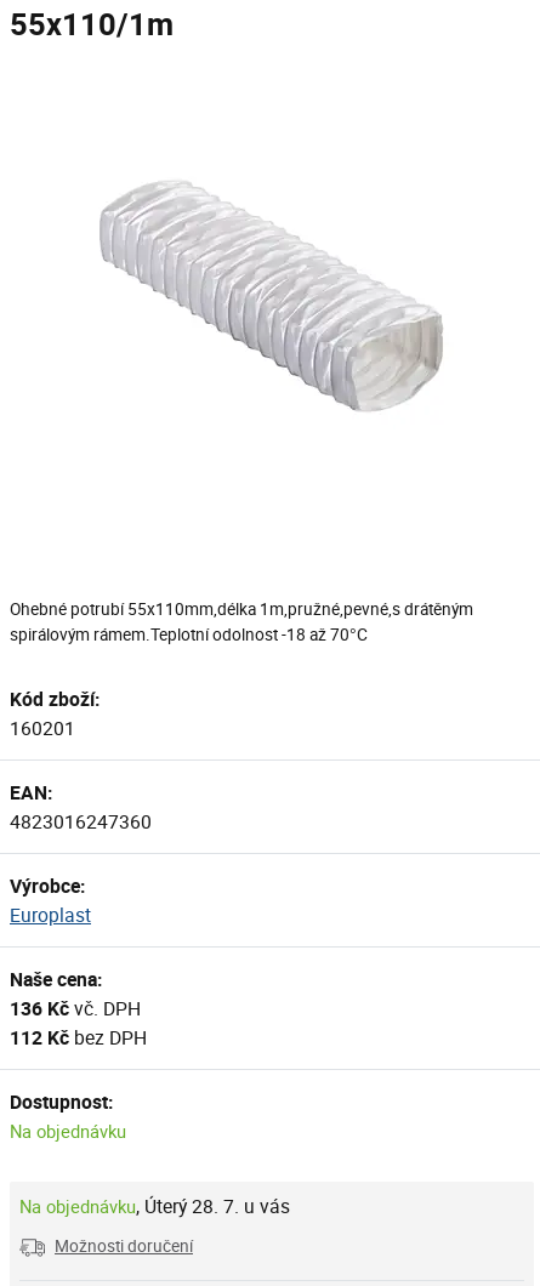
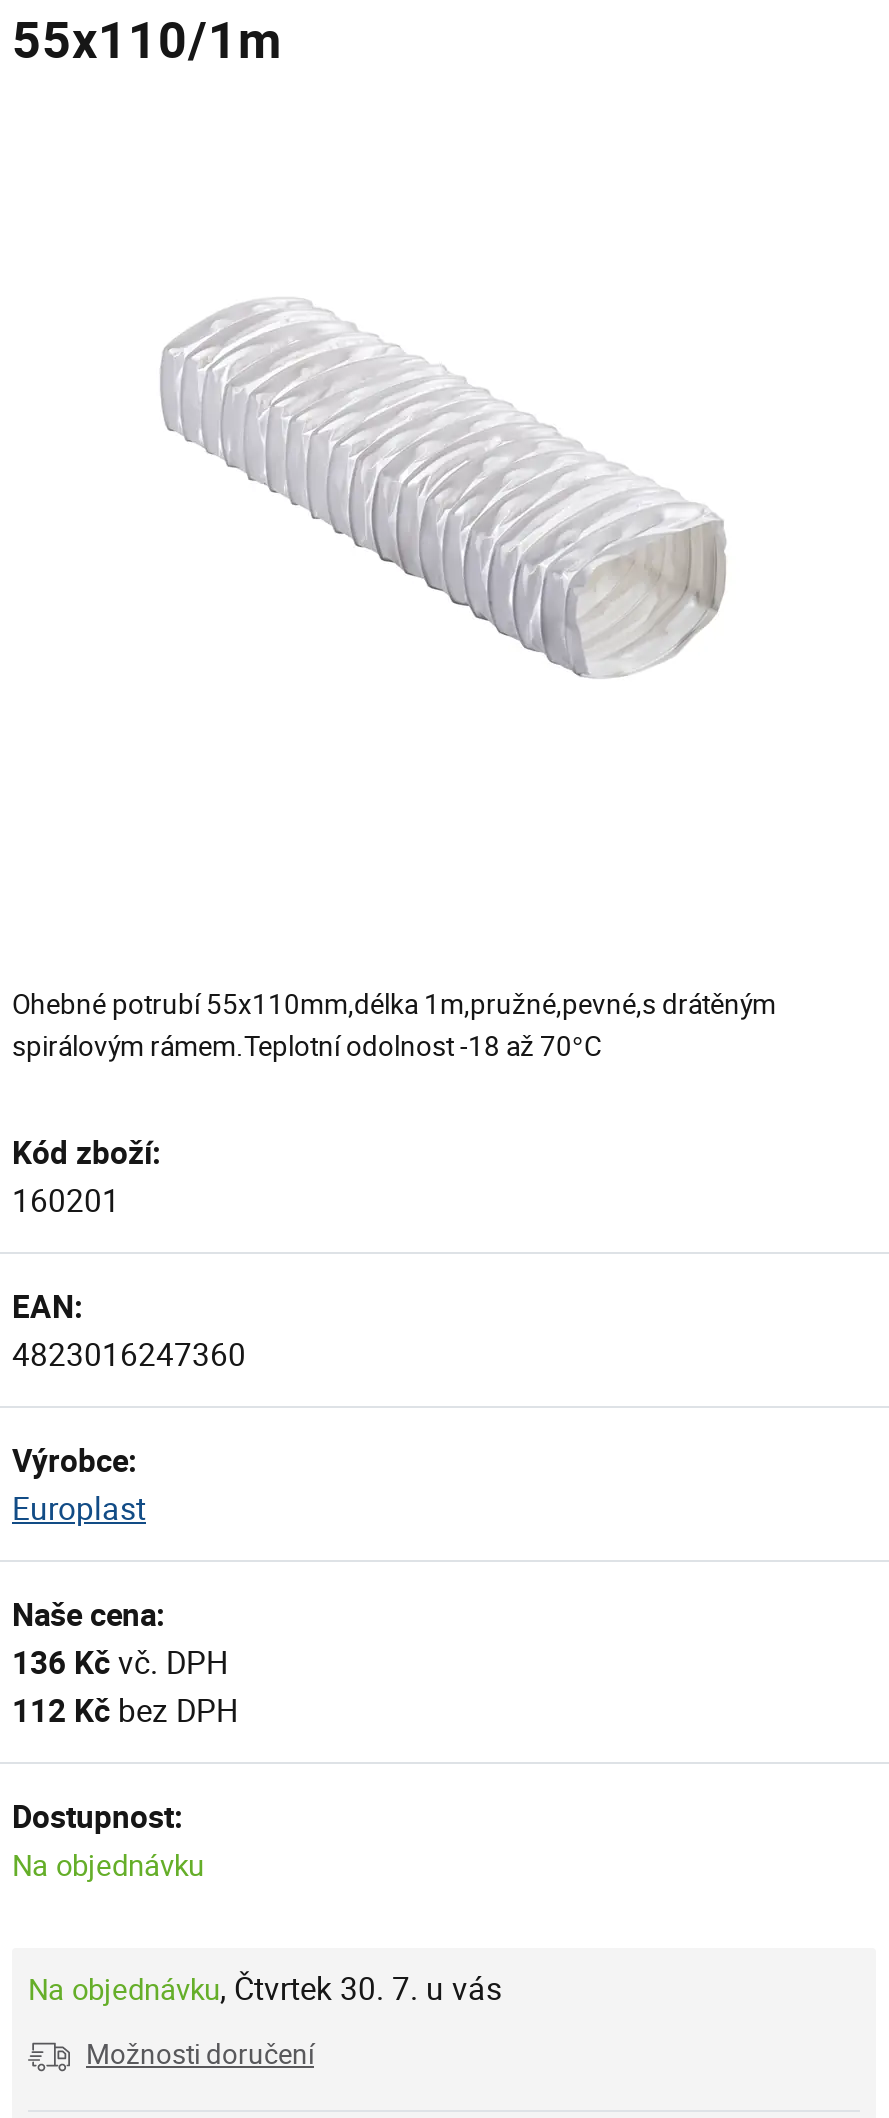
- Na objednávku, Úterý 28. 7. u vás
+ Na objednávku, Čtvrtek 30. 7. u vás
